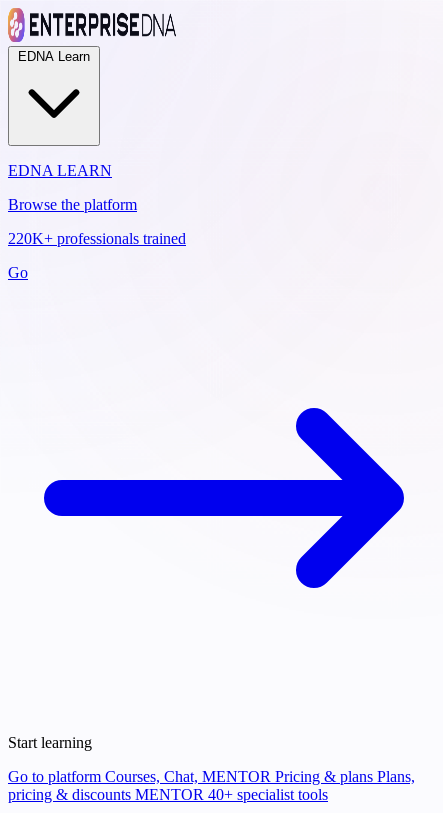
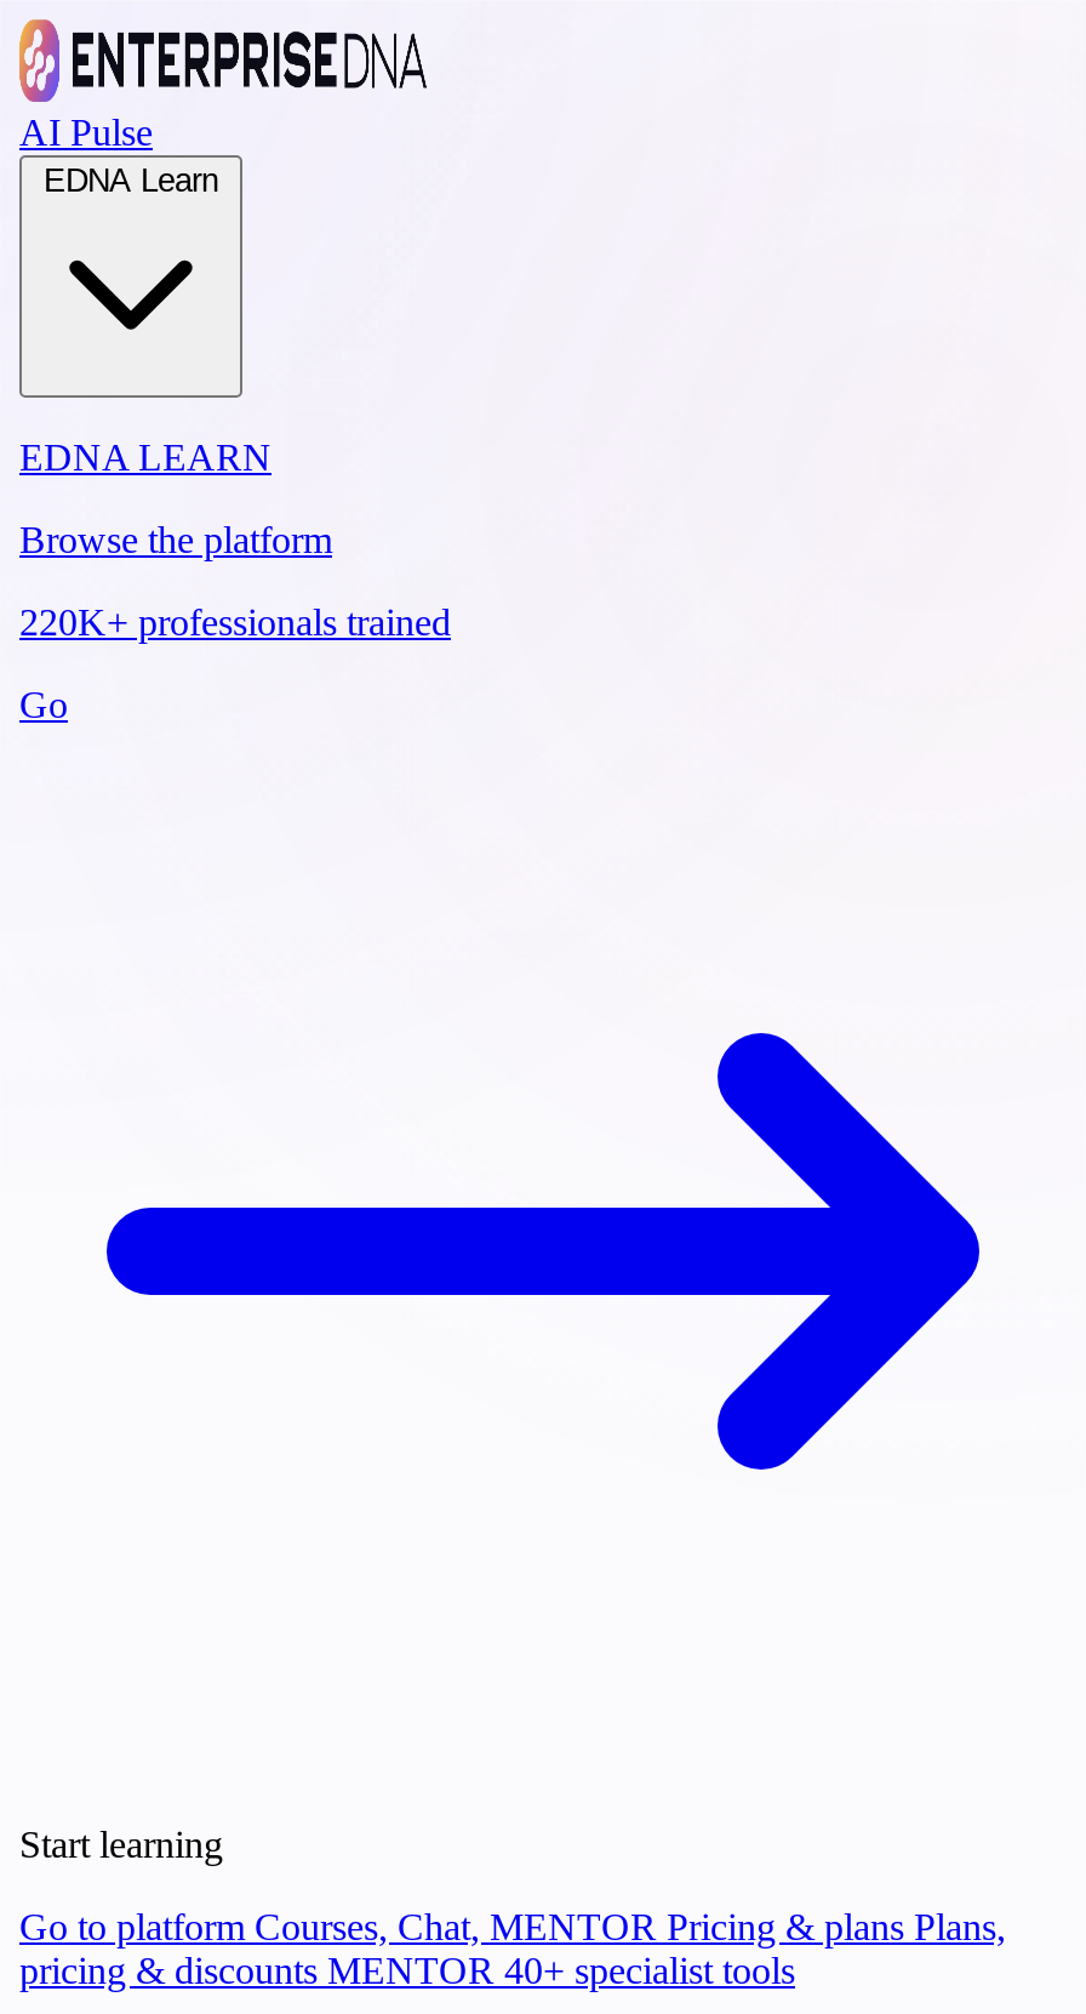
+ AI Pulse
